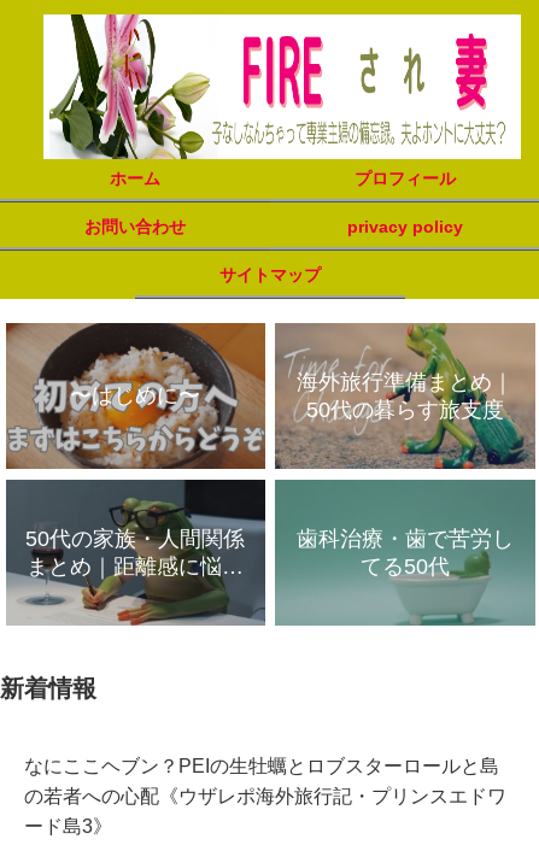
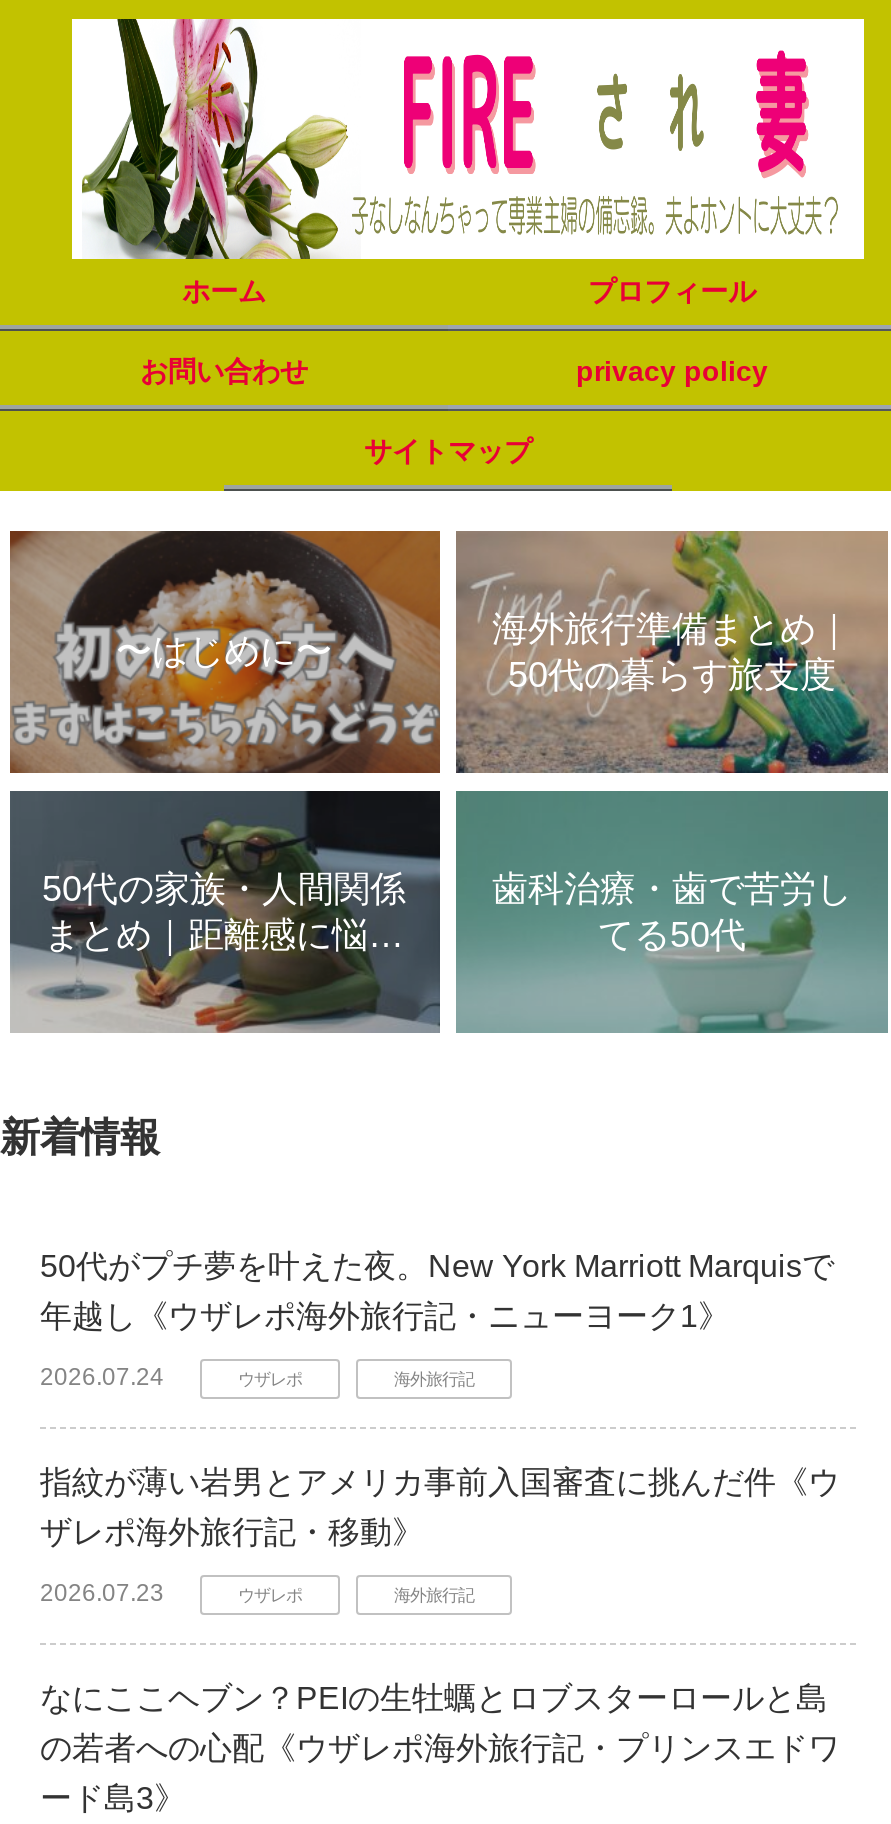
+ 50代がプチ夢を叶えた夜。New York Marriott Marquisで
+ 年越し《ウザレポ海外旅行記・ニューヨーク1》
+ 2026.07.24
+ ウザレポ
+ 海外旅行記
+ 指紋が薄い岩男とアメリカ事前入国審査に挑んだ件《ウ
+ ザレポ海外旅行記・移動》
+ 2026.07.23
+ ウザレポ
+ 海外旅行記
